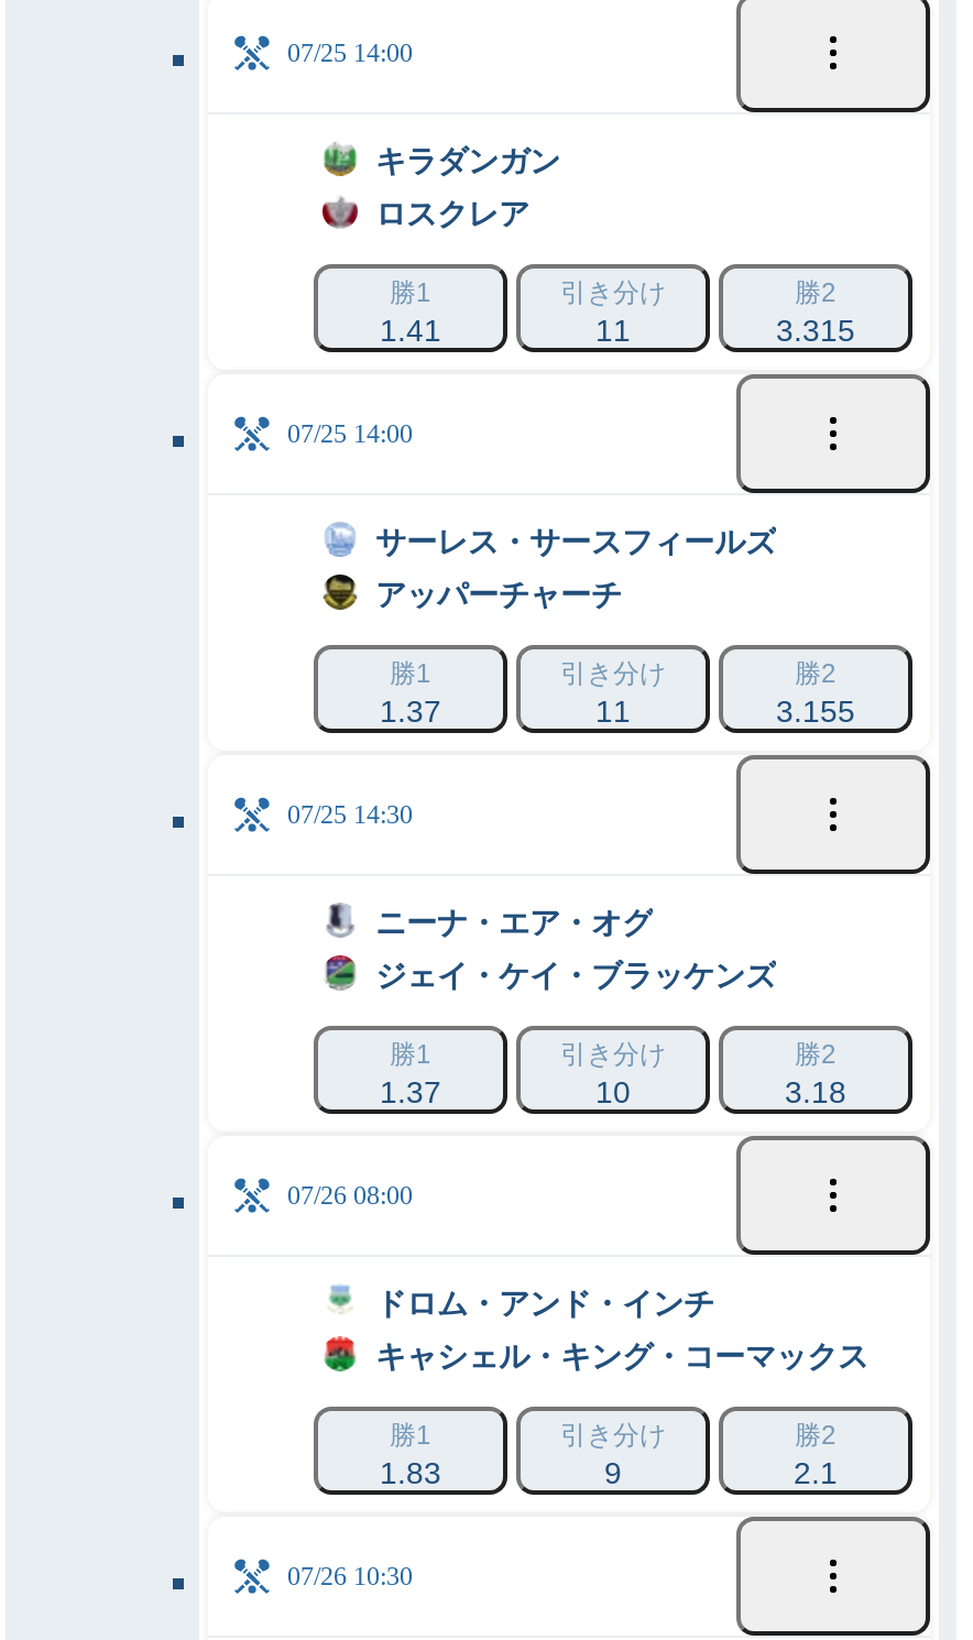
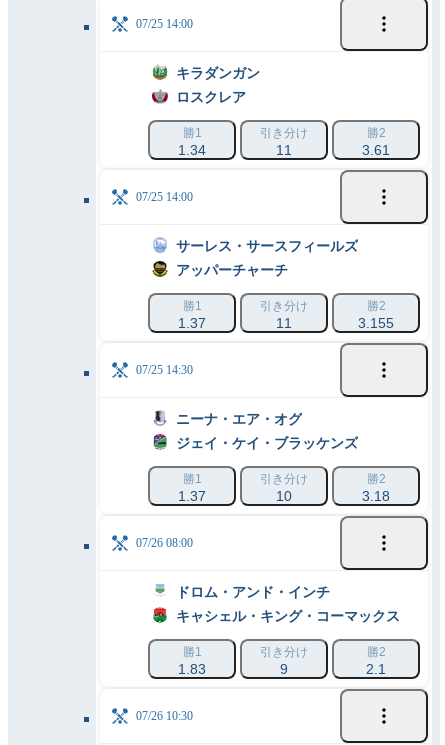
- 1.41
+ 1.34

- 3.315
+ 3.61
